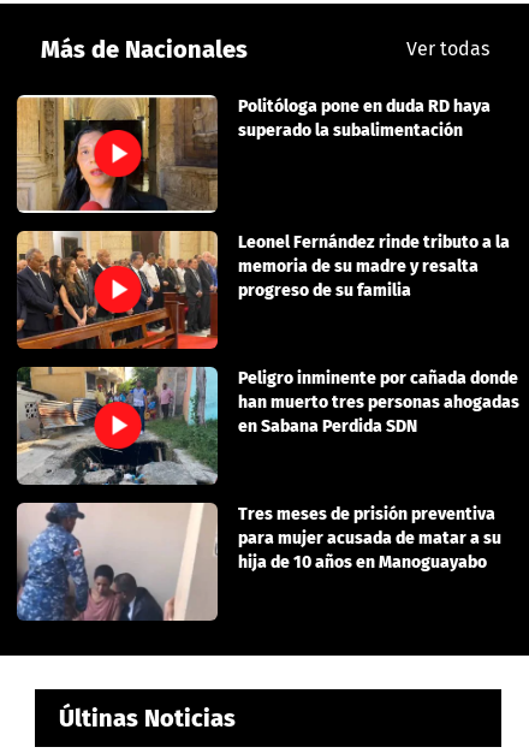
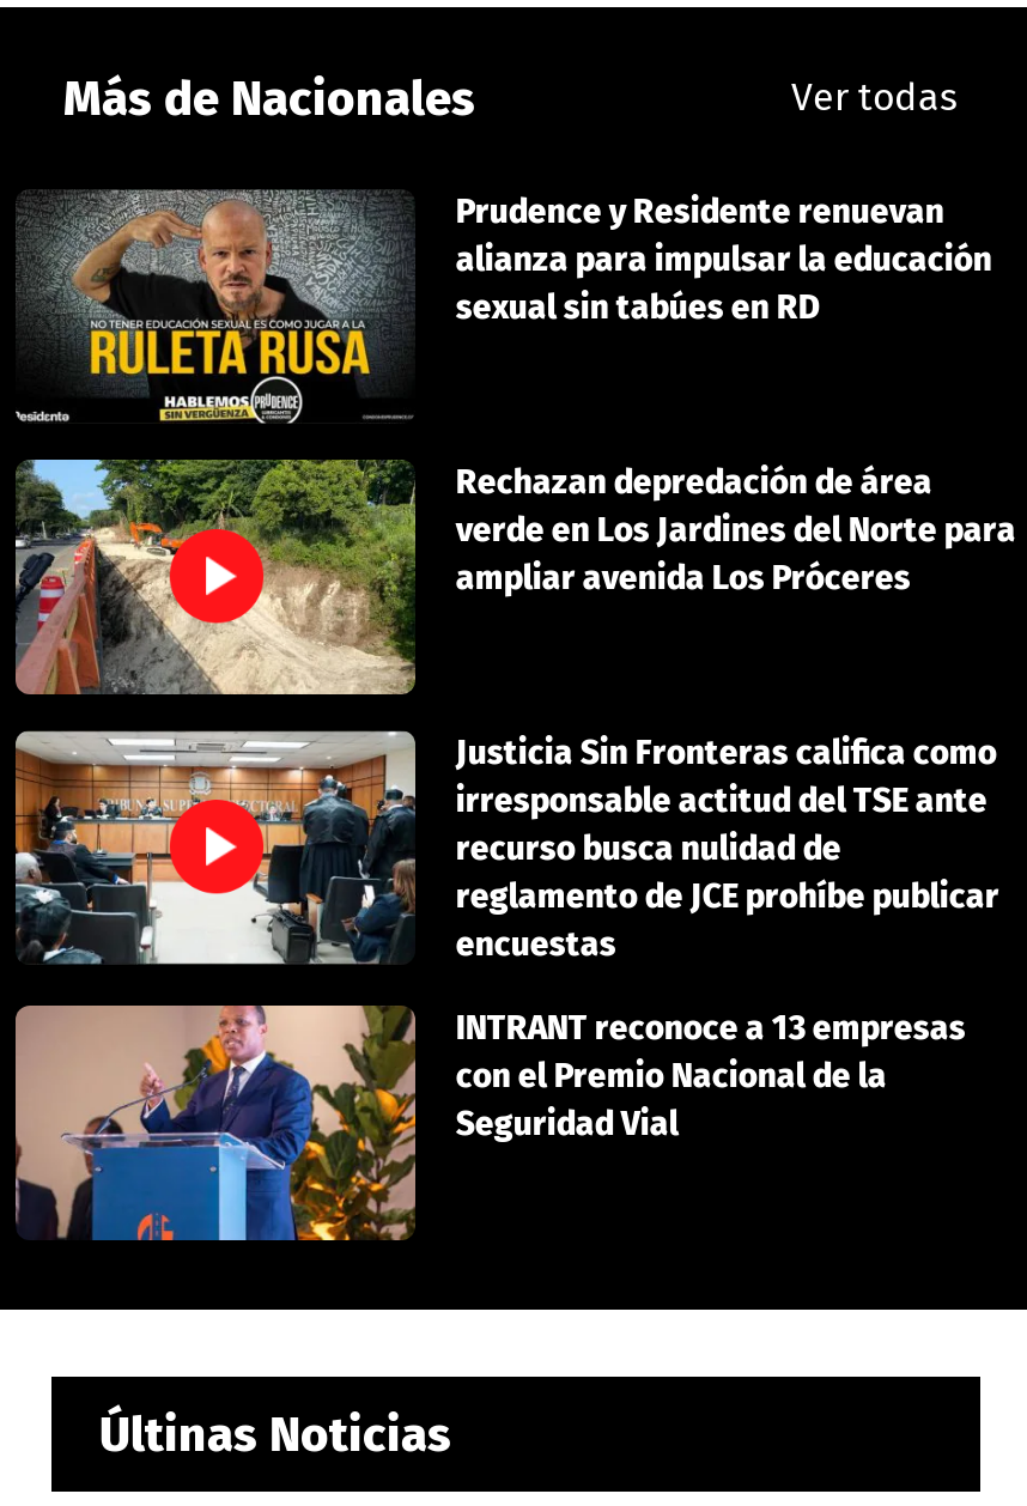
- [image]
- Politóloga pone en duda RD haya
- superado la subalimentación
+ [image]
+ Prudence y Residente renuevan
+ alianza para impulsar la educación
+ sexual sin tabúes en RD

- [image]
- Leonel Fernández rinde tributo a la
- memoria de su madre y resalta
- progreso de su familia
+ [image]
+ Rechazan depredación de área
+ verde en Los Jardines del Norte para
+ ampliar avenida Los Próceres

- [image]
- Peligro inminente por cañada donde
- han muerto tres personas ahogadas
- en Sabana Perdida SDN
+ [image]
+ Justicia Sin Fronteras califica como
+ irresponsable actitud del TSE ante
+ recurso busca nulidad de
+ reglamento de JCE prohíbe publicar
+ encuestas

- [image]
- Tres meses de prisión preventiva
- para mujer acusada de matar a su
- hija de 10 años en Manoguayabo
+ [image]
+ INTRANT reconoce a 13 empresas
+ con el Premio Nacional de la
+ Seguridad Vial
